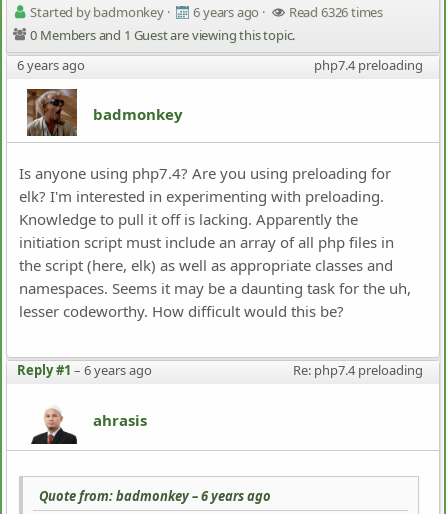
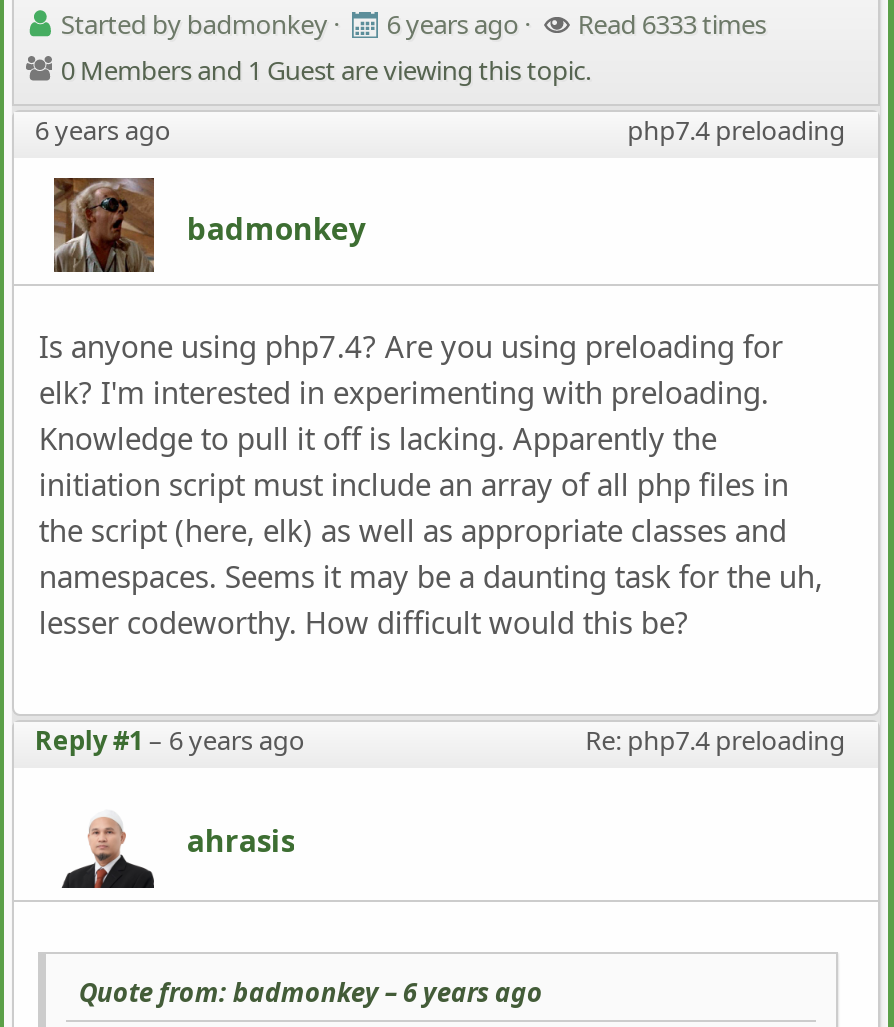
- Started by badmonkey · 6 years ago · Read 6326 times
+ Started by badmonkey · 6 years ago · Read 6333 times
